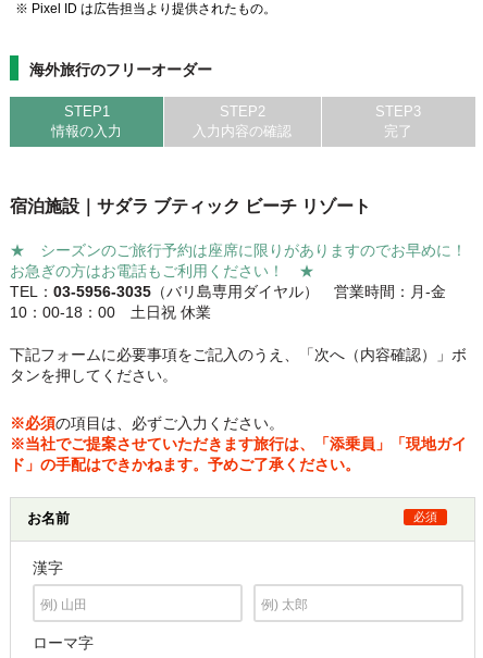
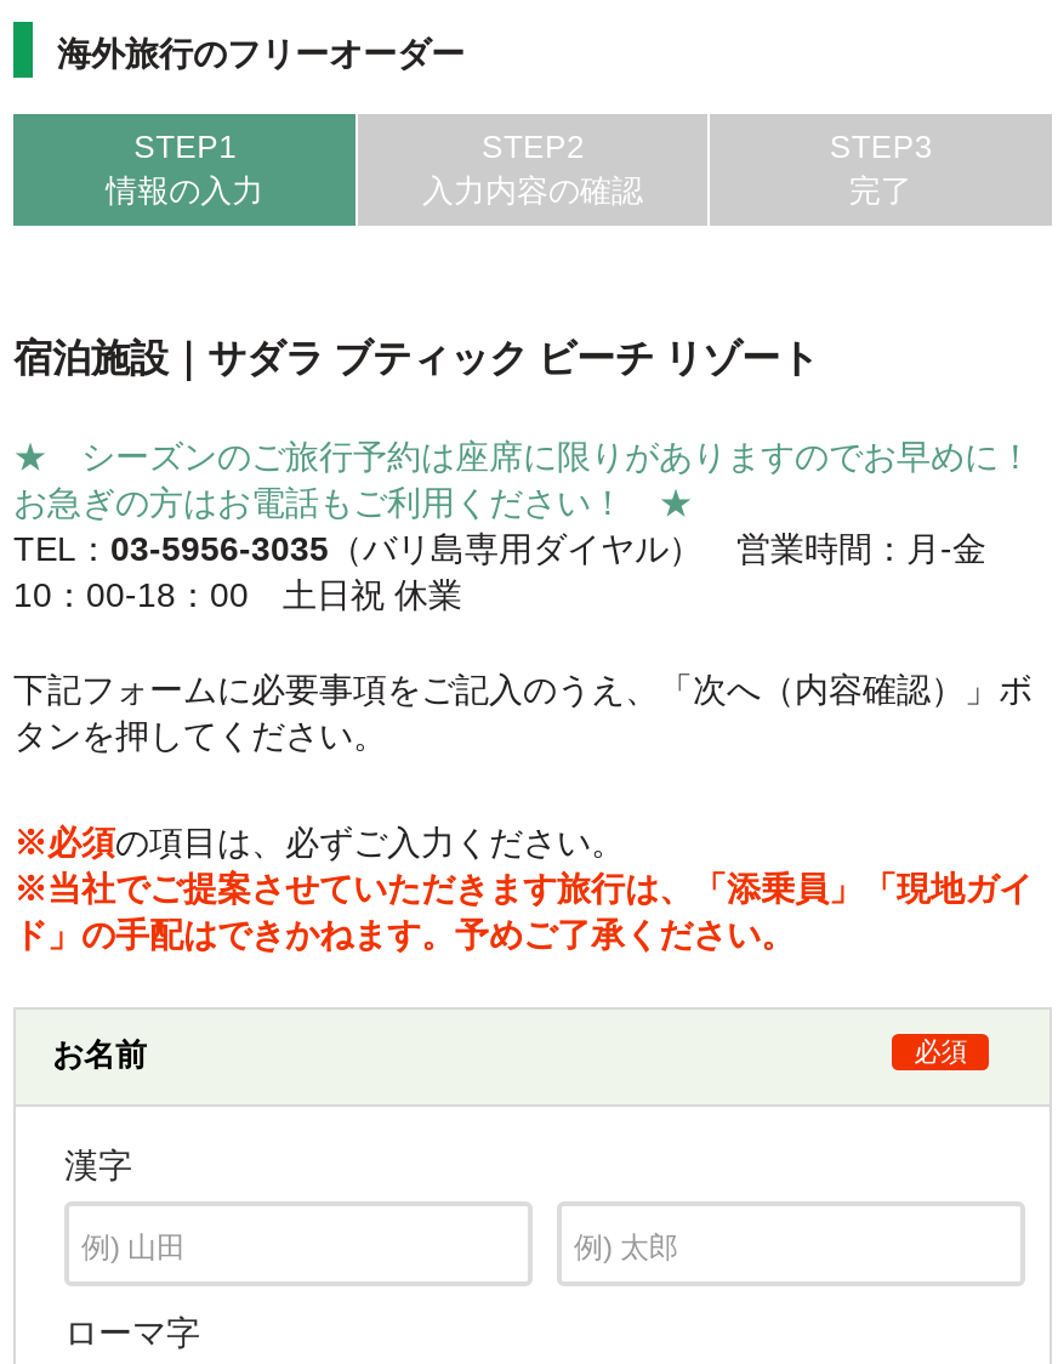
- ※ Pixel ID は広告担当より提供されたもの。
